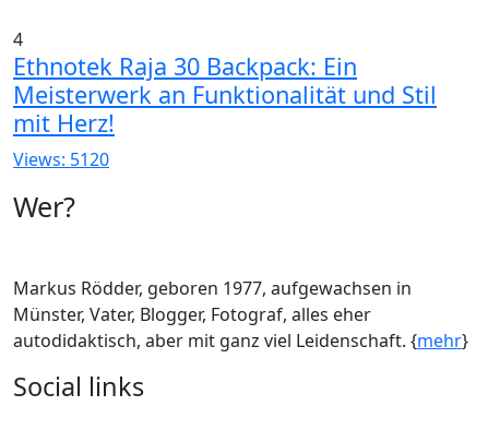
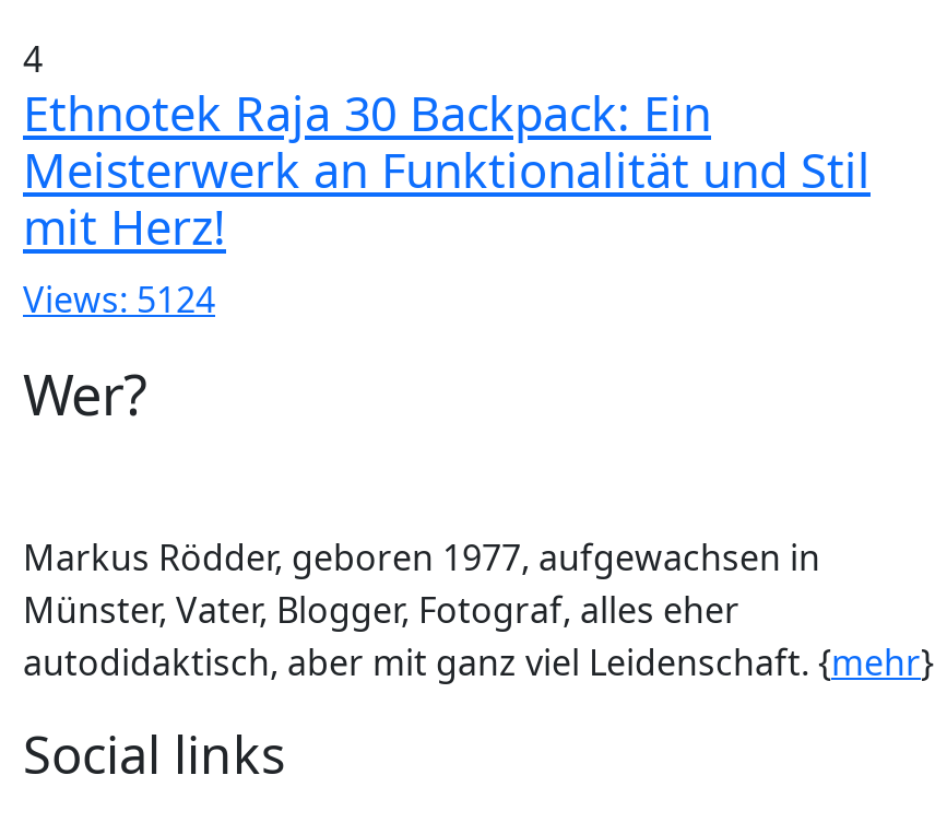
- Views: 5120
+ Views: 5124
